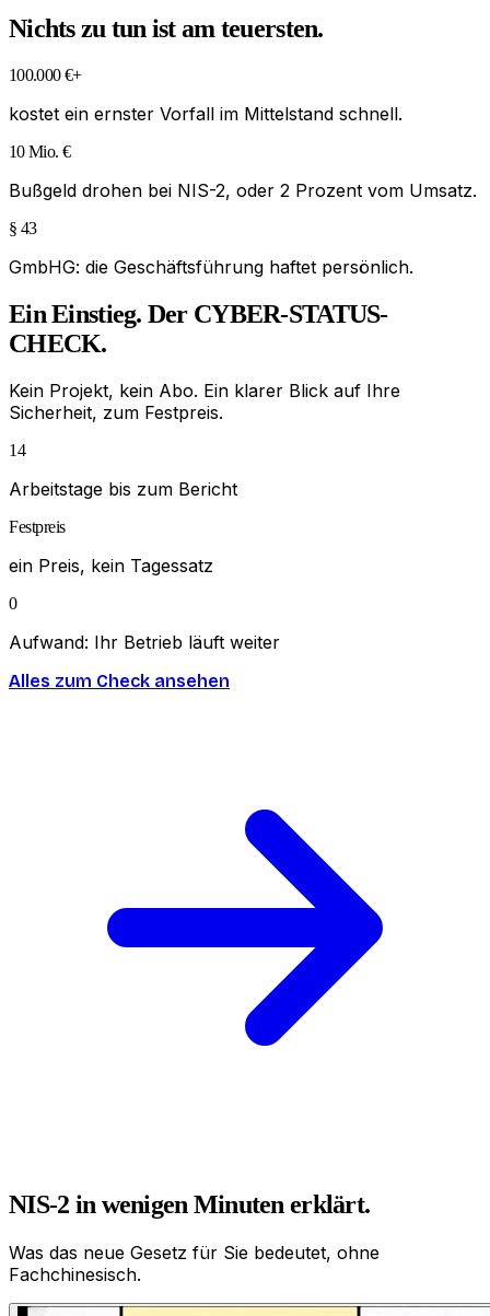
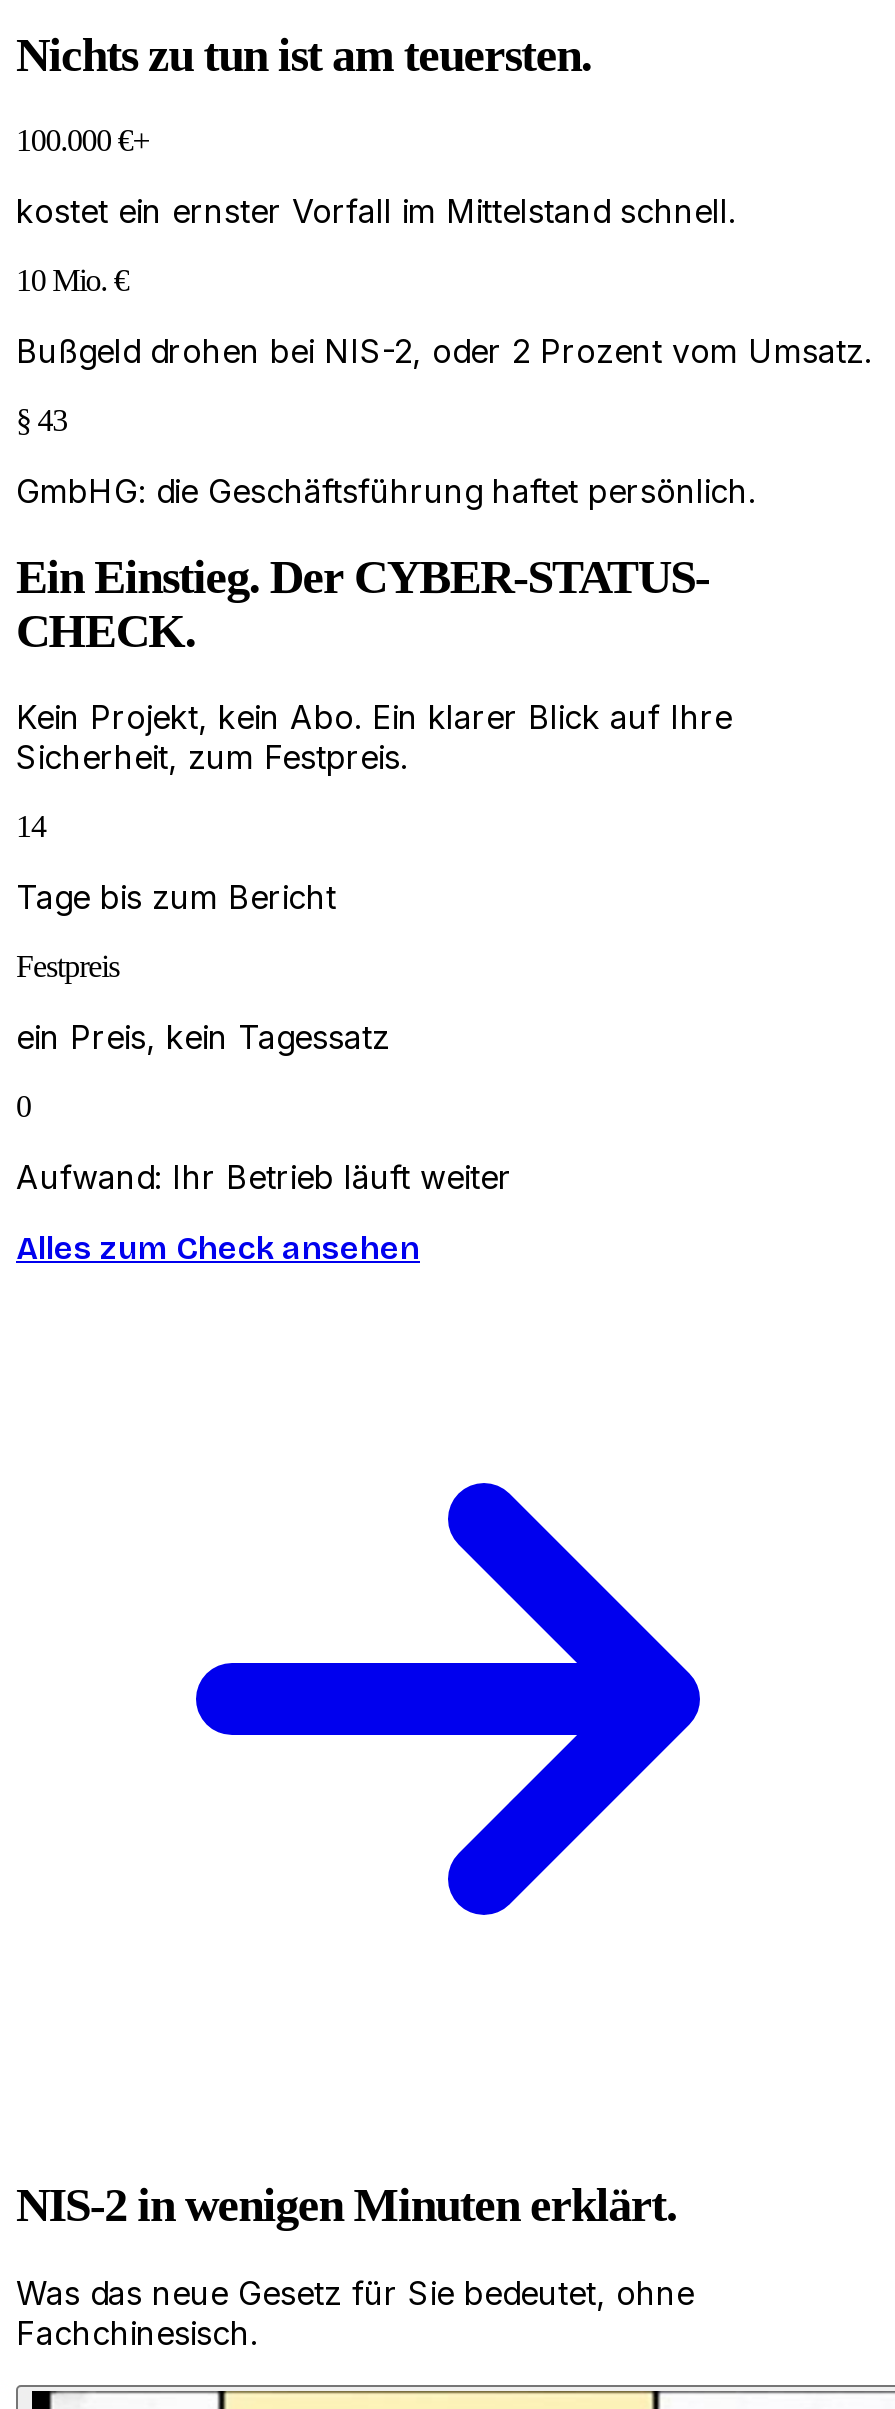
- Arbeitstage bis zum Bericht
+ Tage bis zum Bericht
